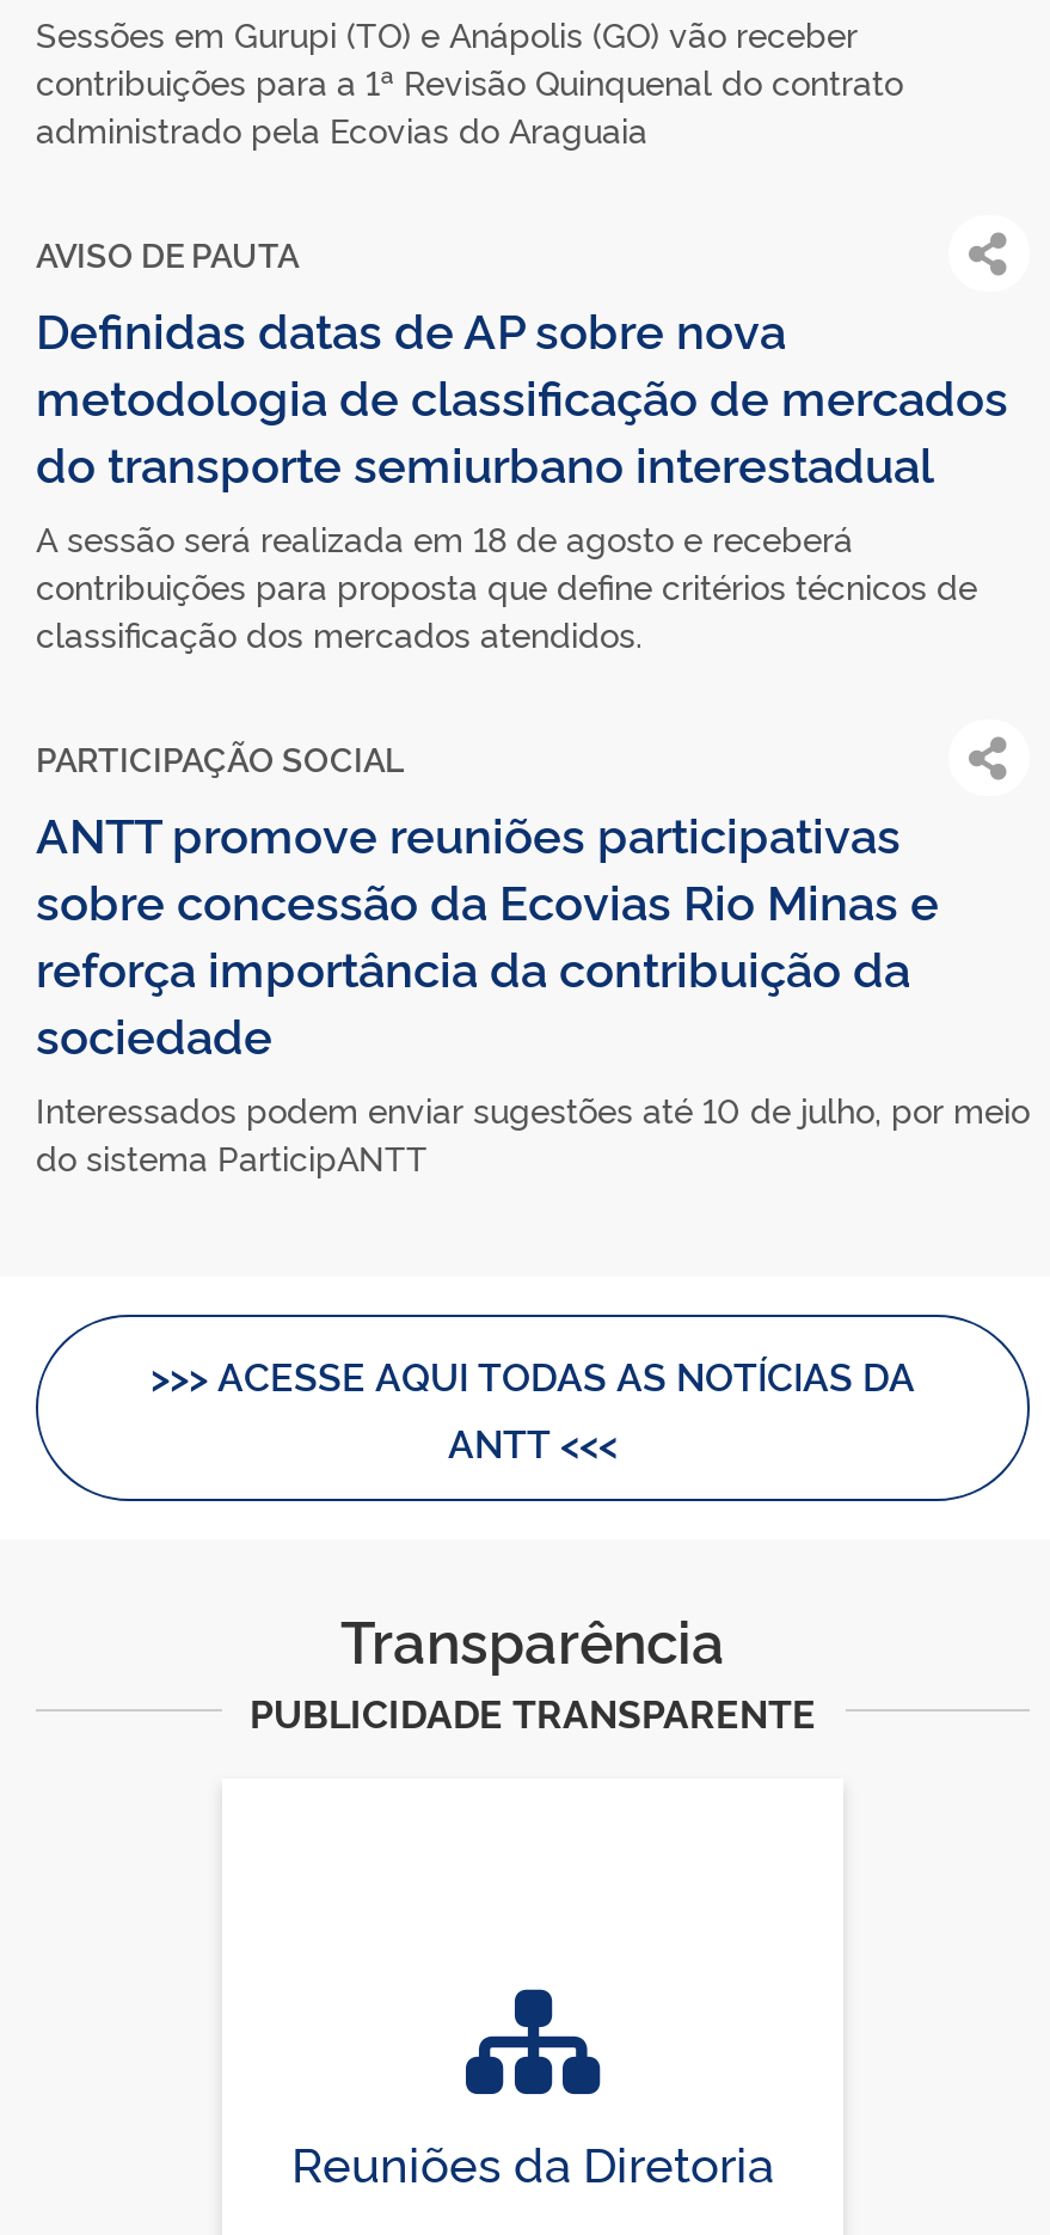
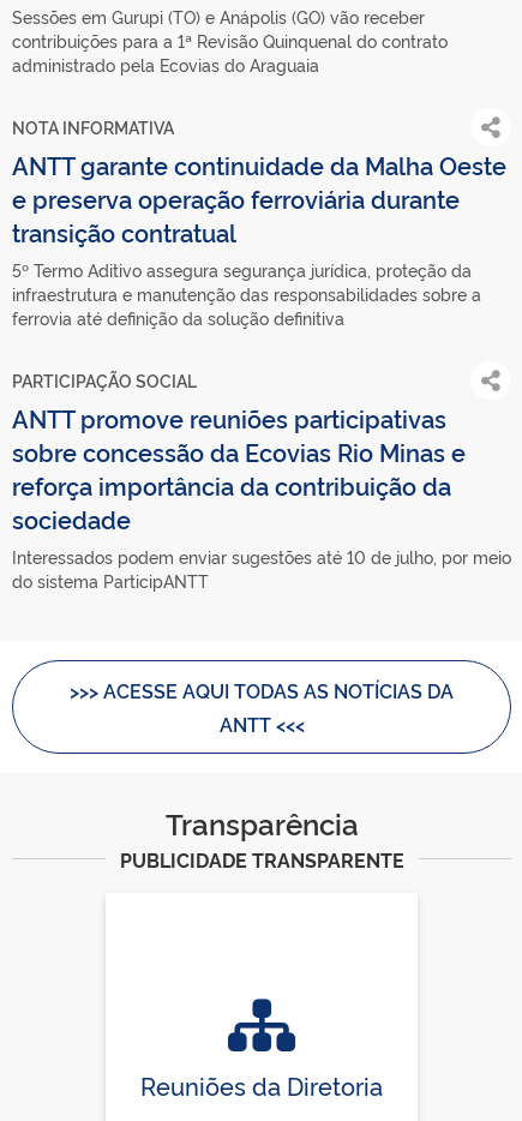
- AVISO DE PAUTA
- Definidas datas de AP sobre nova
- metodologia de classificação de mercados
- do transporte semiurbano interestadual
- A sessão será realizada em 18 de agosto e receberá
- contribuições para proposta que define critérios técnicos de
- classificação dos mercados atendidos.
+ NOTA INFORMATIVA
+ ANTT garante continuidade da Malha Oeste
+ e preserva operação ferroviária durante
+ transição contratual
+ 5º Termo Aditivo assegura segurança jurídica, proteção da
+ infraestrutura e manutenção das responsabilidades sobre a
+ ferrovia até definição da solução definitiva
